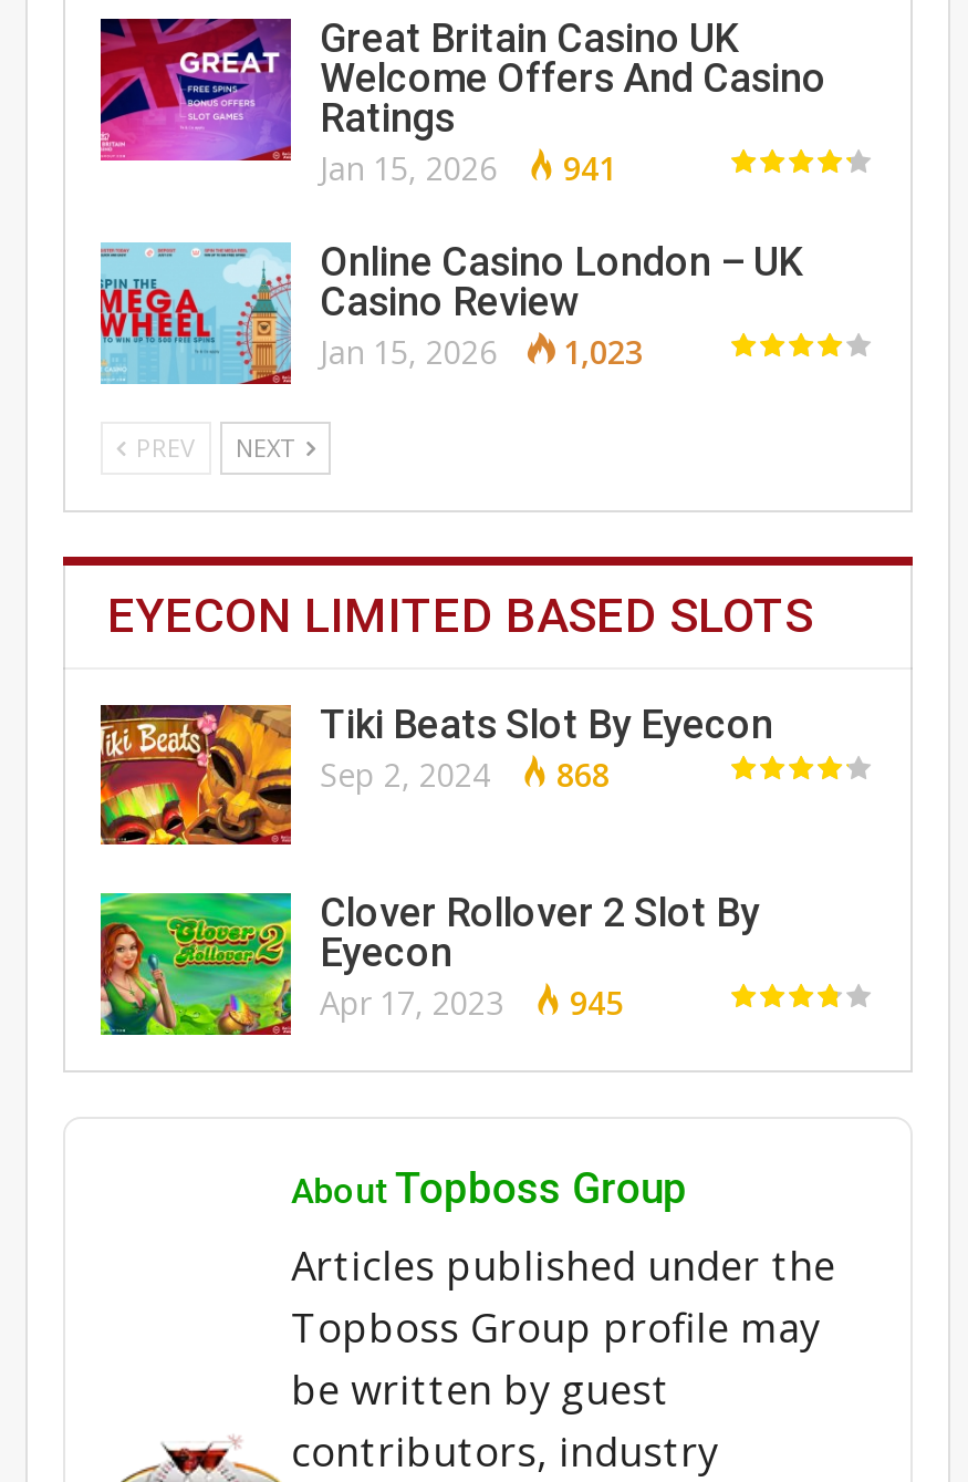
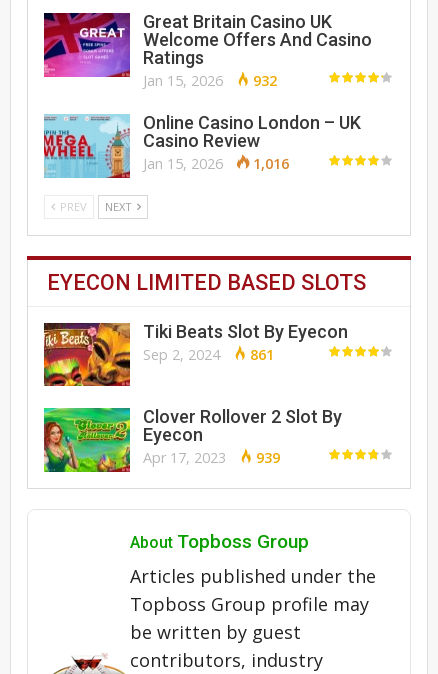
- Jan 15, 2026 941
+ Jan 15, 2026 932

- Jan 15, 2026 1,023
+ Jan 15, 2026 1,016

- Sep 2, 2024 868
+ Sep 2, 2024 861

- Apr 17, 2023 945
+ Apr 17, 2023 939
